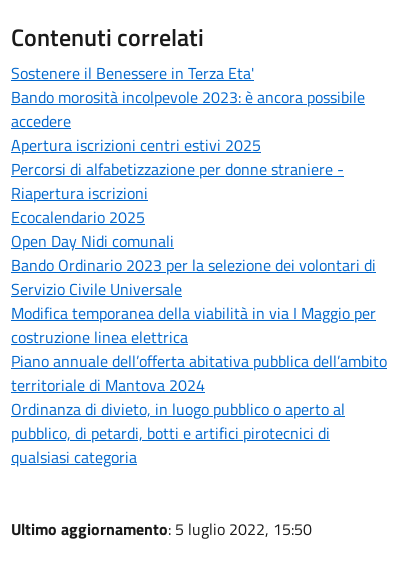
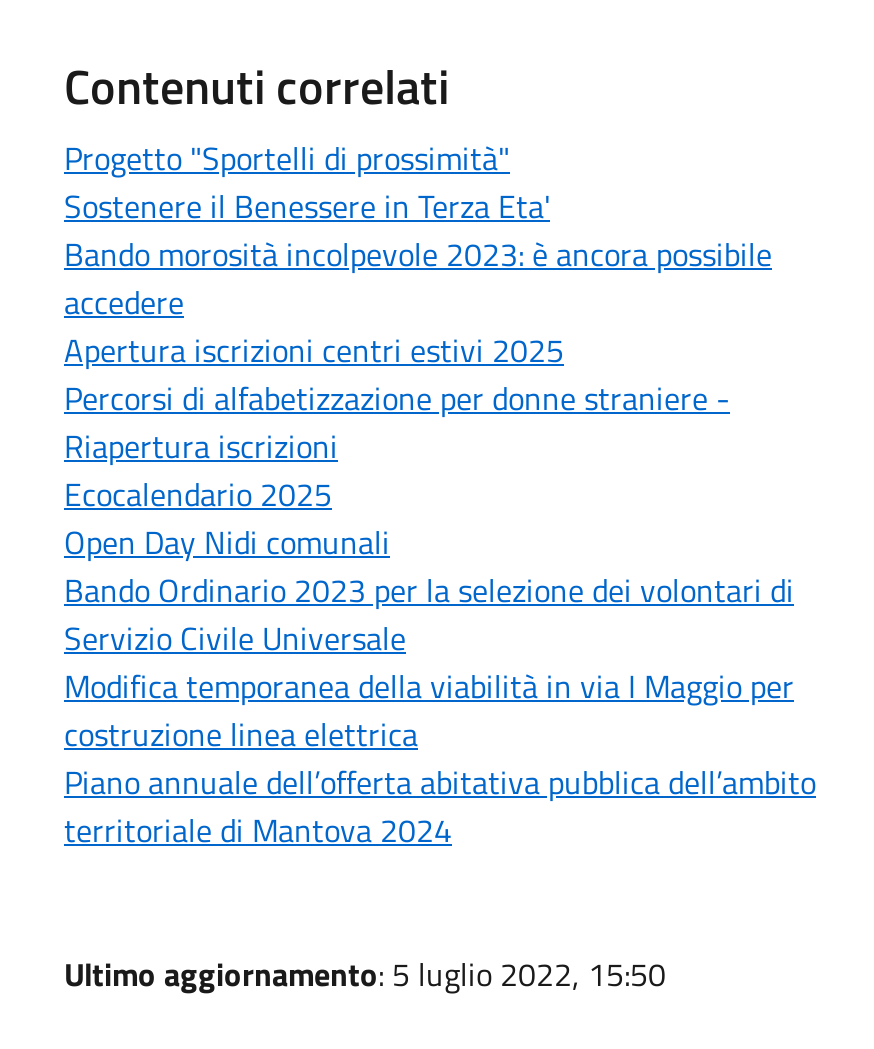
+ Progetto "Sportelli di prossimità"

moved down: Sostenere il Benessere in Terza Eta' | Bando morosità incolpevole 2023: è ancora possibile | accedere | ... | Piano annuale dell’offerta abitativa pubblica dell’ambito | territoriale di Mantova 2024

- Ordinanza di divieto, in luogo pubblico o aperto al
- pubblico, di petardi, botti e artifici pirotecnici di
- qualsiasi categoria
